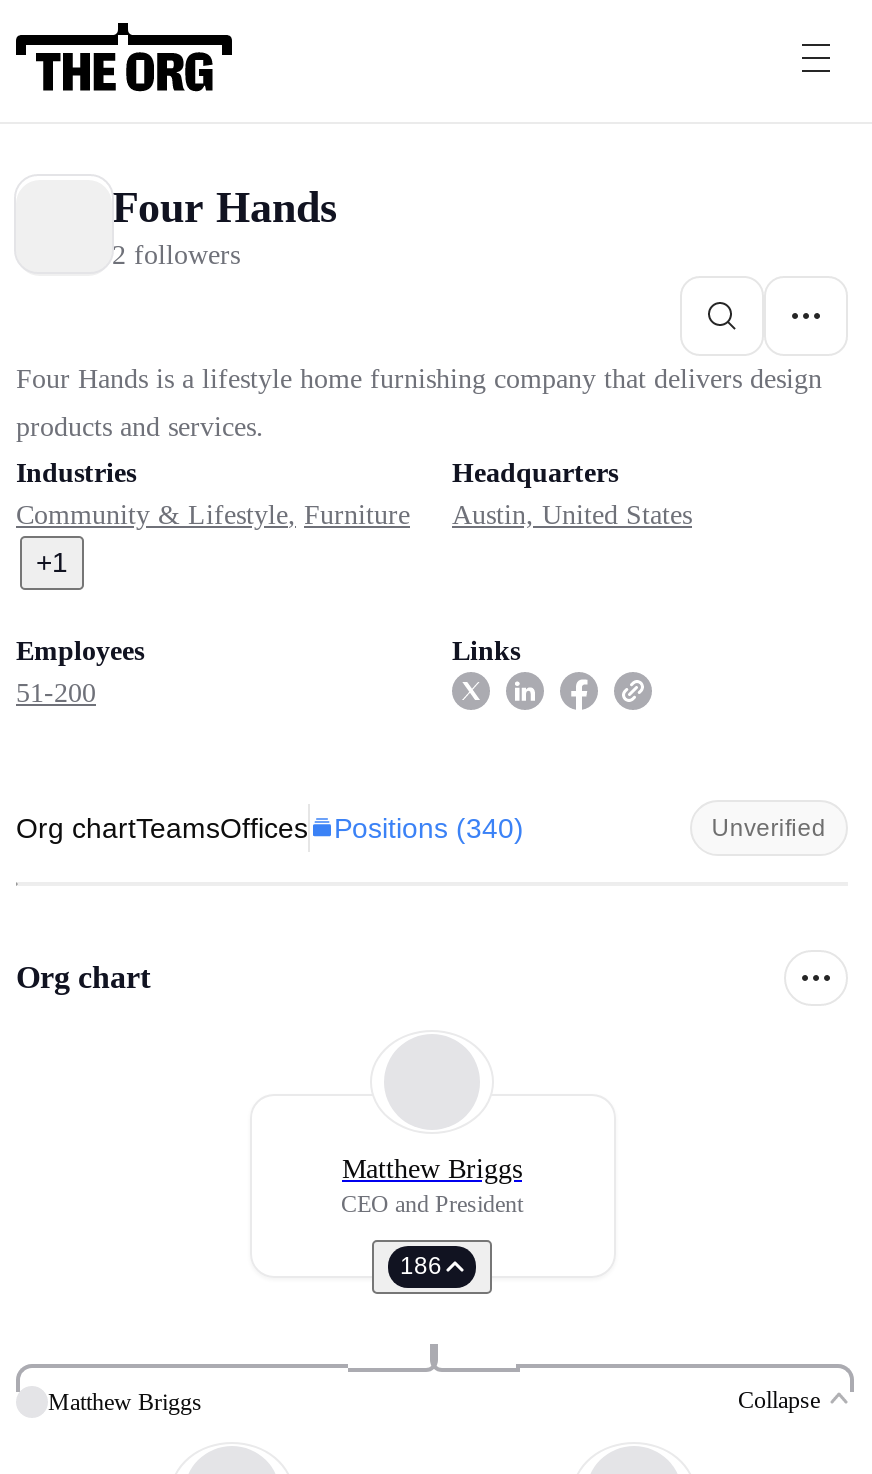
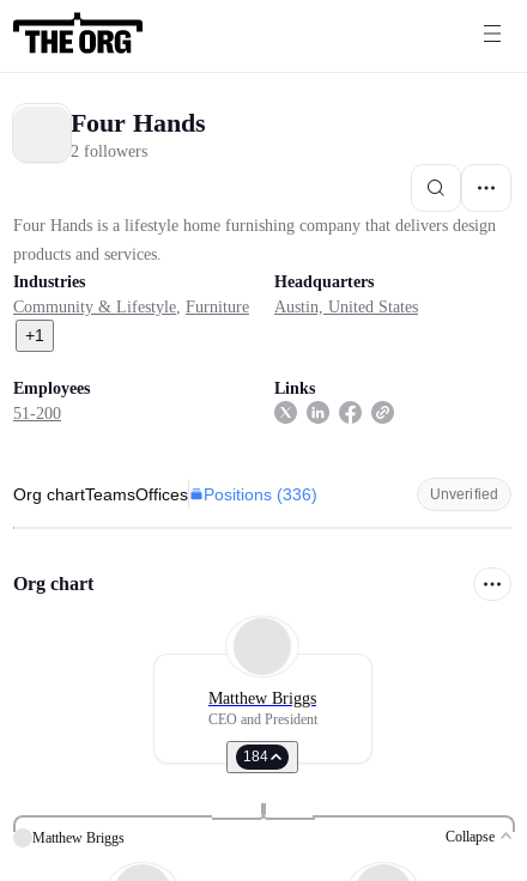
- Org chartTeamsOffices Positions (340)
+ Org chartTeamsOffices Positions (336)

- 186
+ 184
